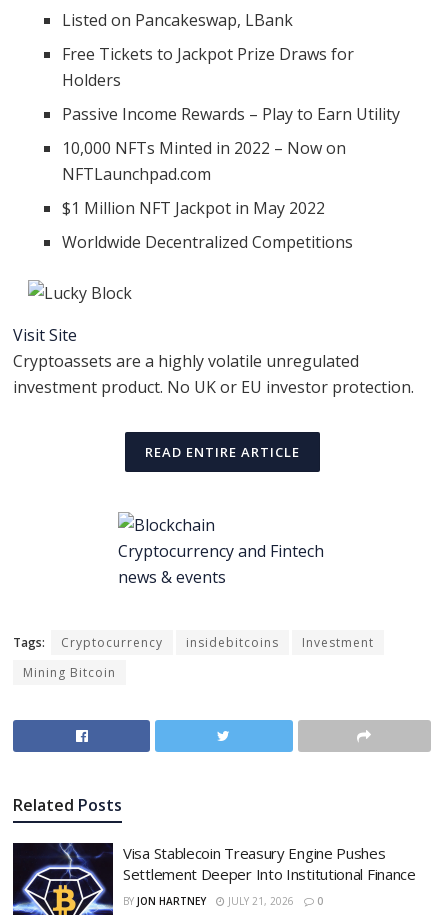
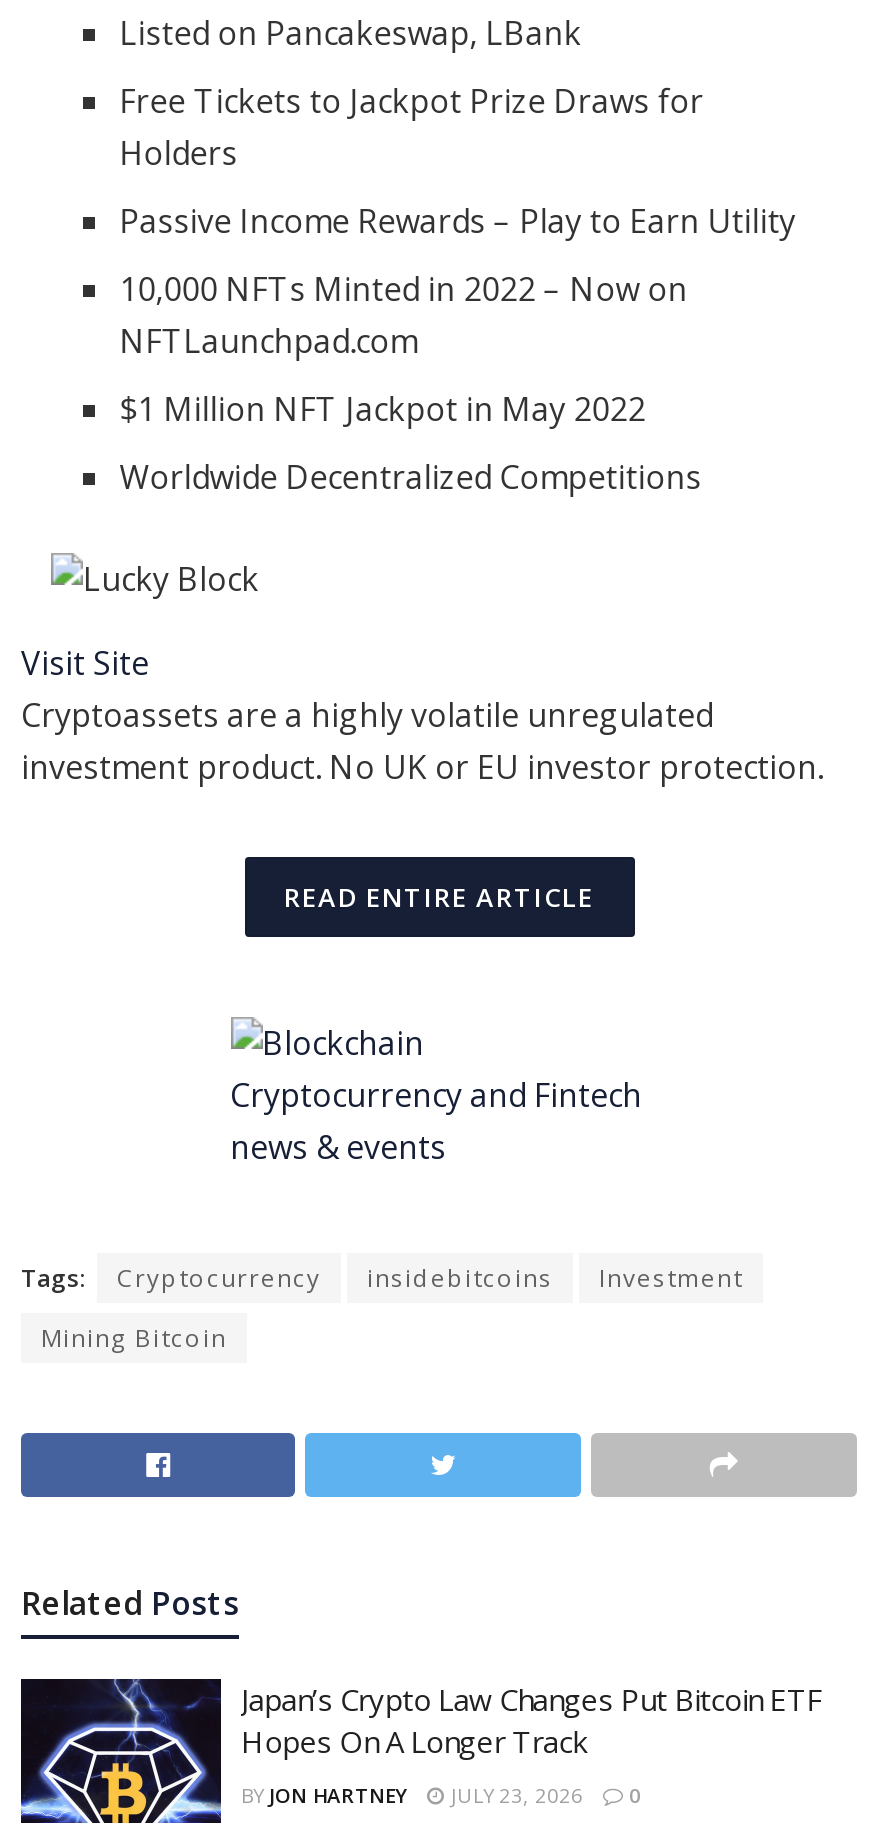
- Visa Stablecoin Treasury Engine Pushes
- Settlement Deeper Into Institutional Finance
+ Japan’s Crypto Law Changes Put Bitcoin ETF
+ Hopes On A Longer Track

- JULY 21, 2026
+ JULY 23, 2026
